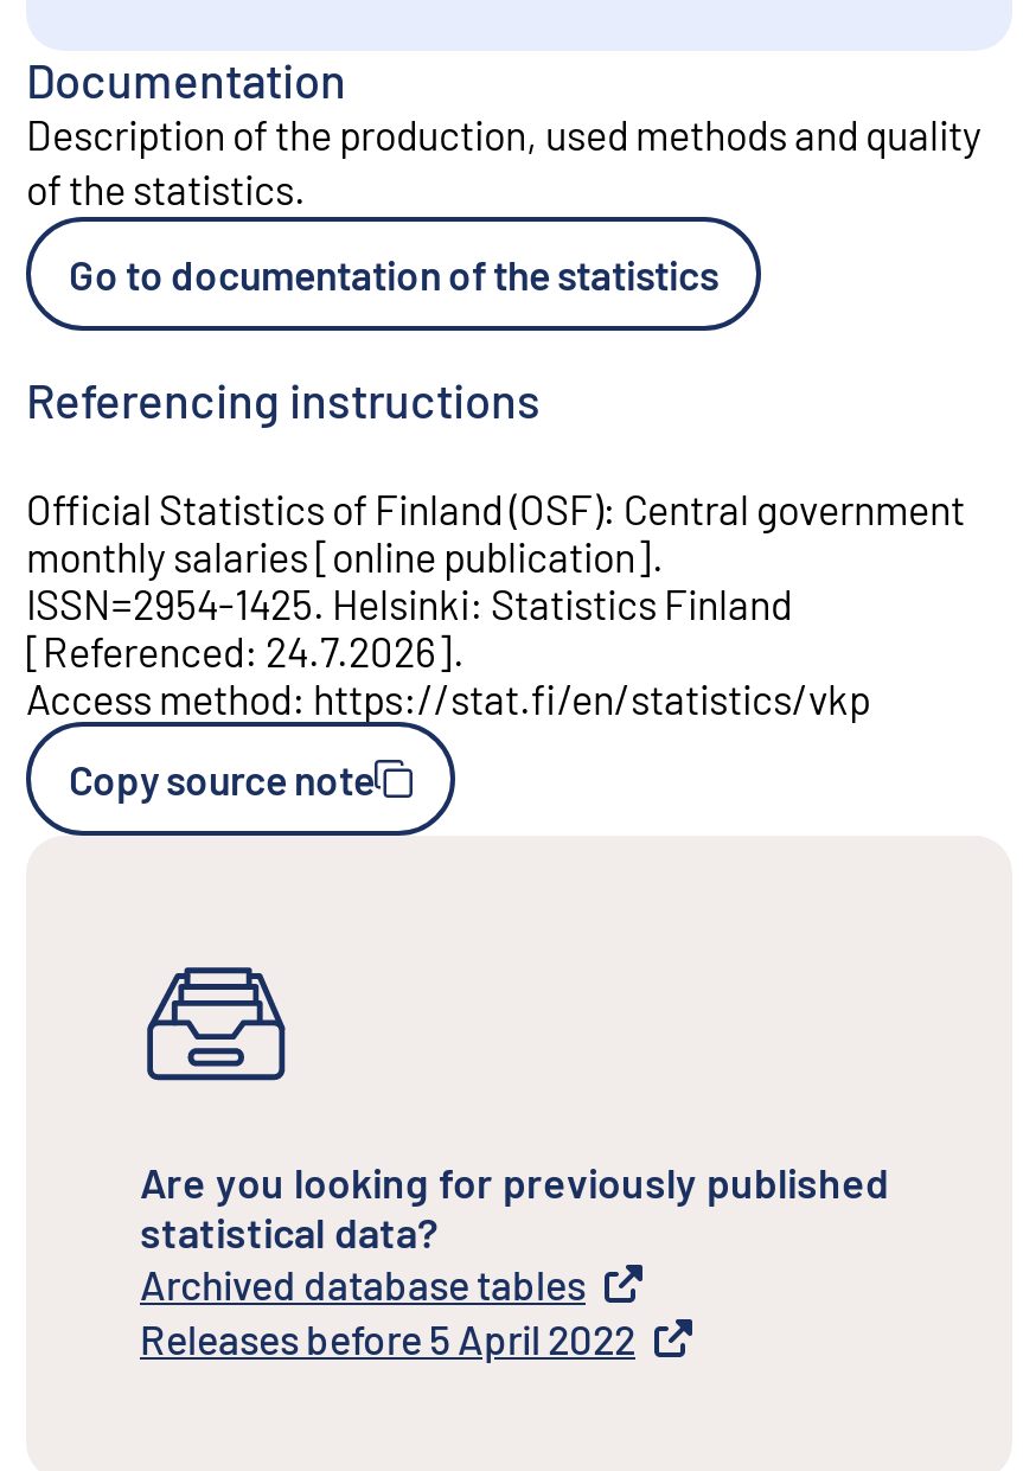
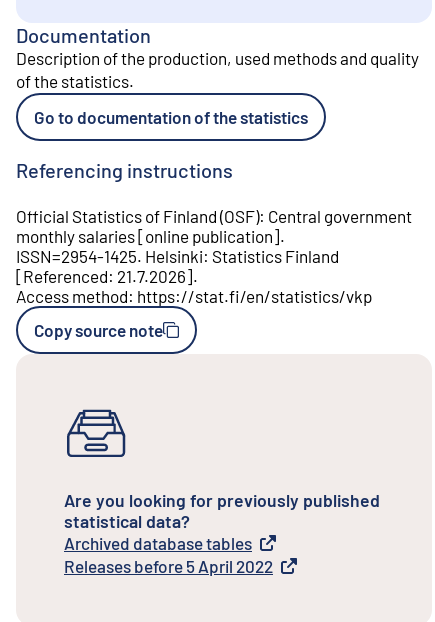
- [Referenced: 24.7.2026].
+ [Referenced: 21.7.2026].
